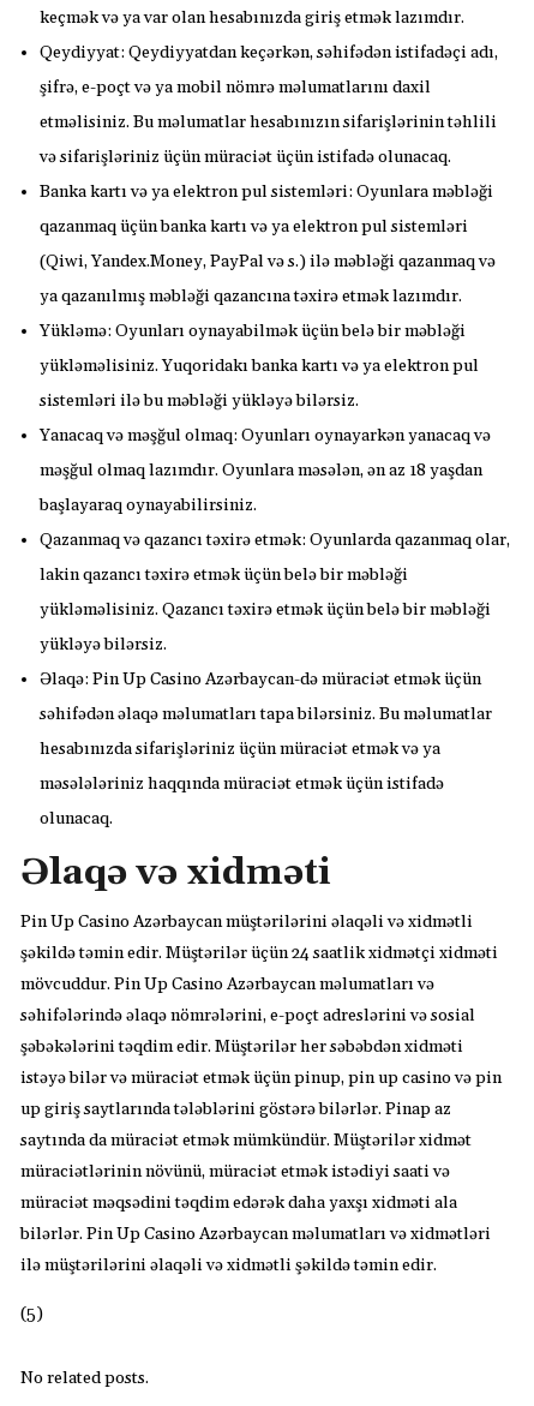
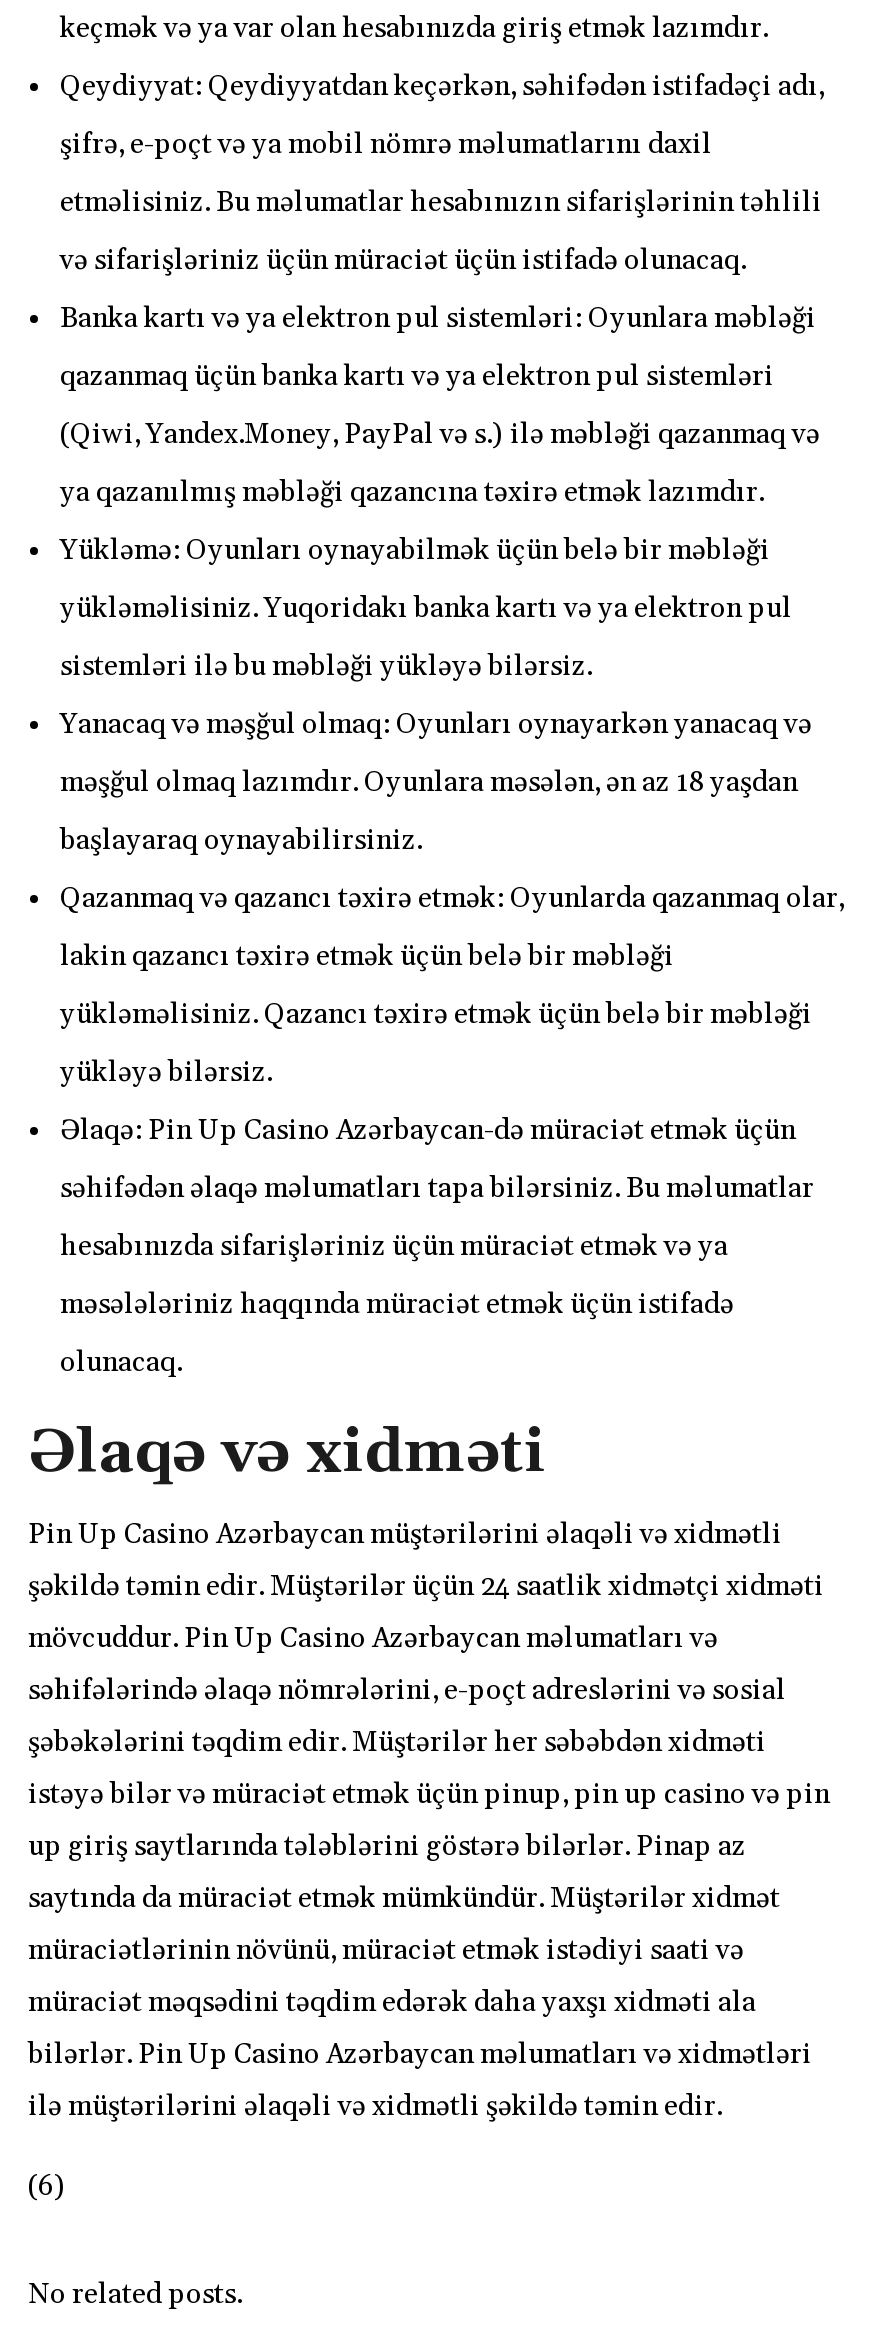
- (5)
+ (6)
